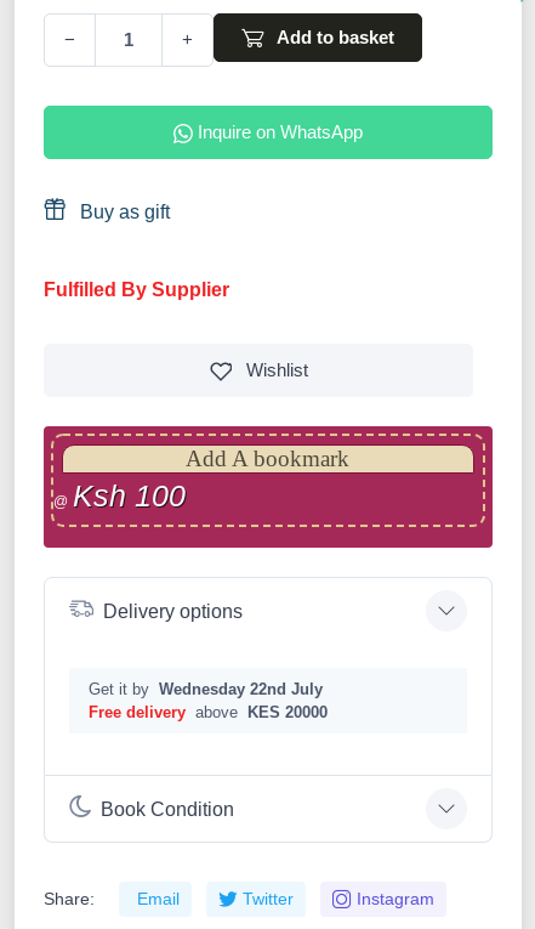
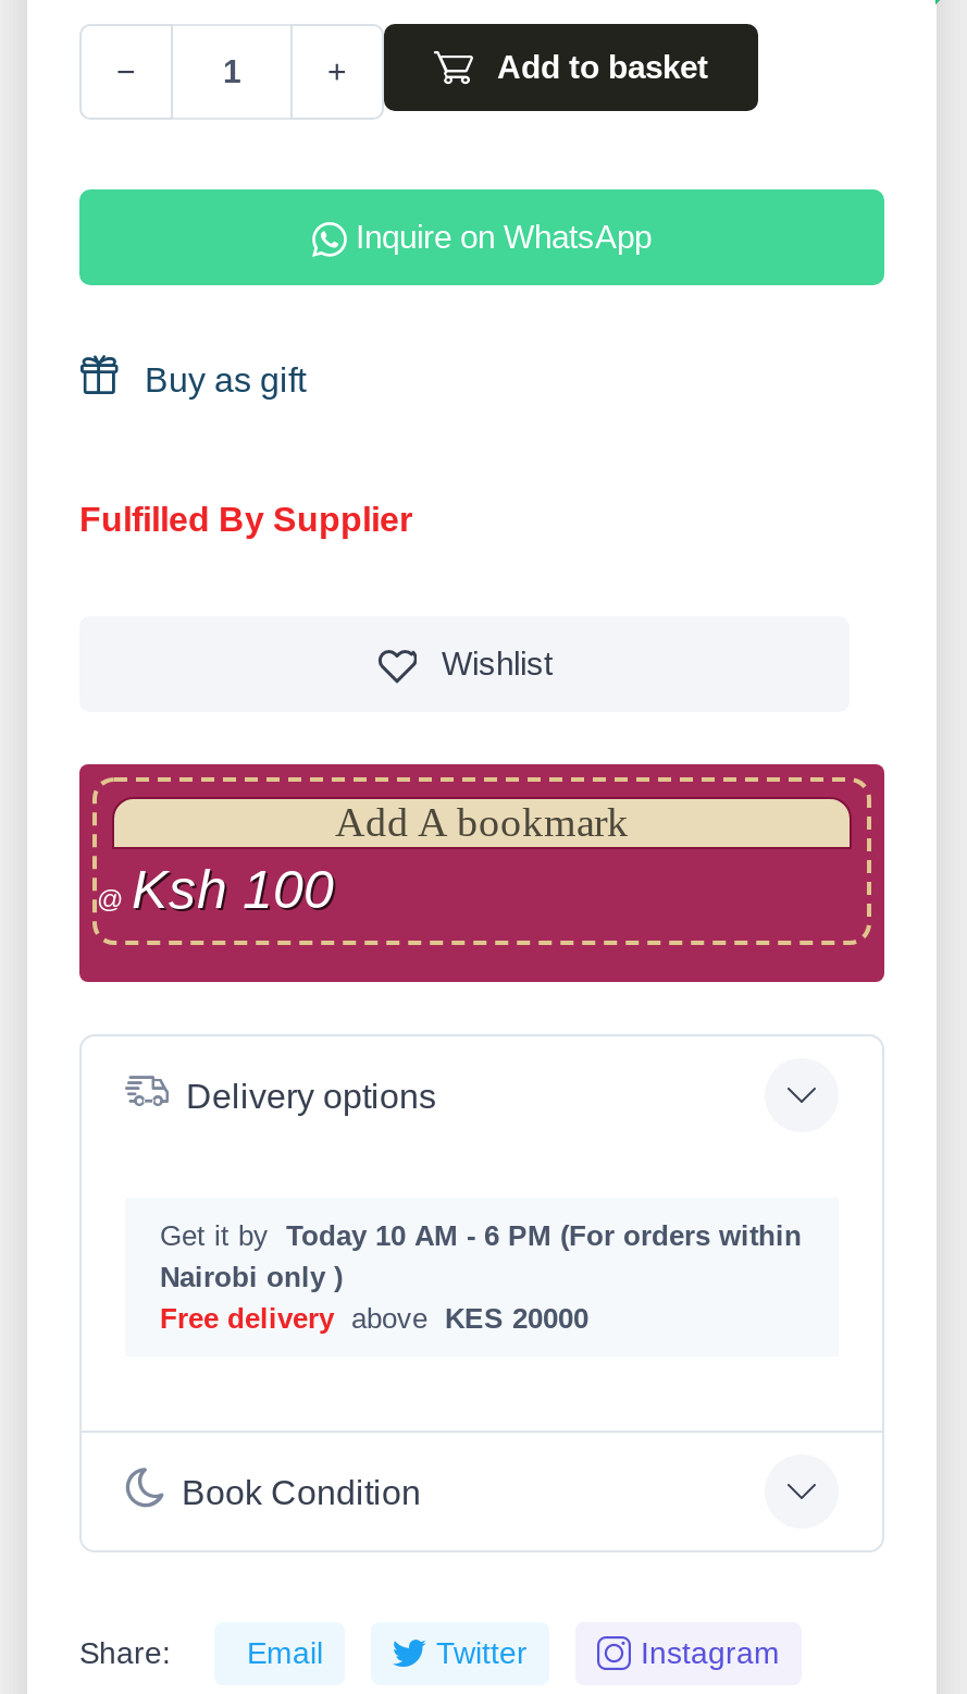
- Get it by Wednesday 22nd July
+ Get it by Today 10 AM - 6 PM (For orders within
+ Nairobi only )
